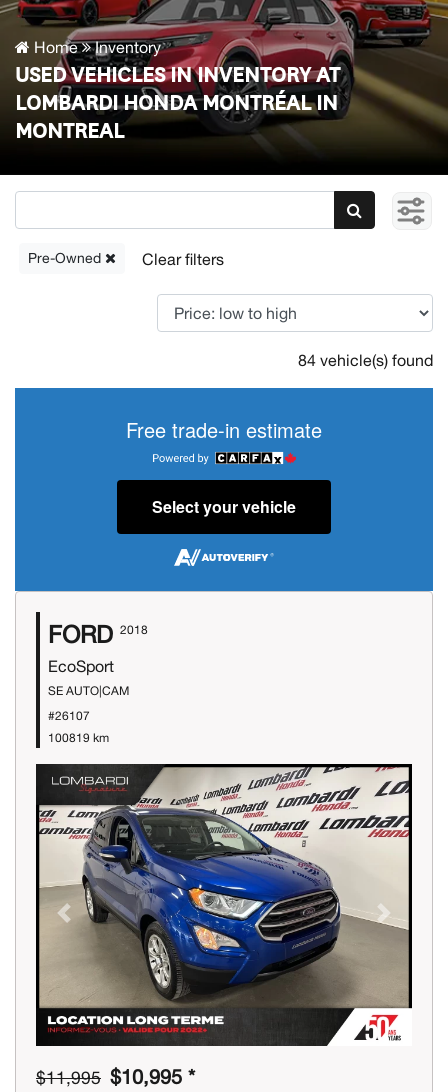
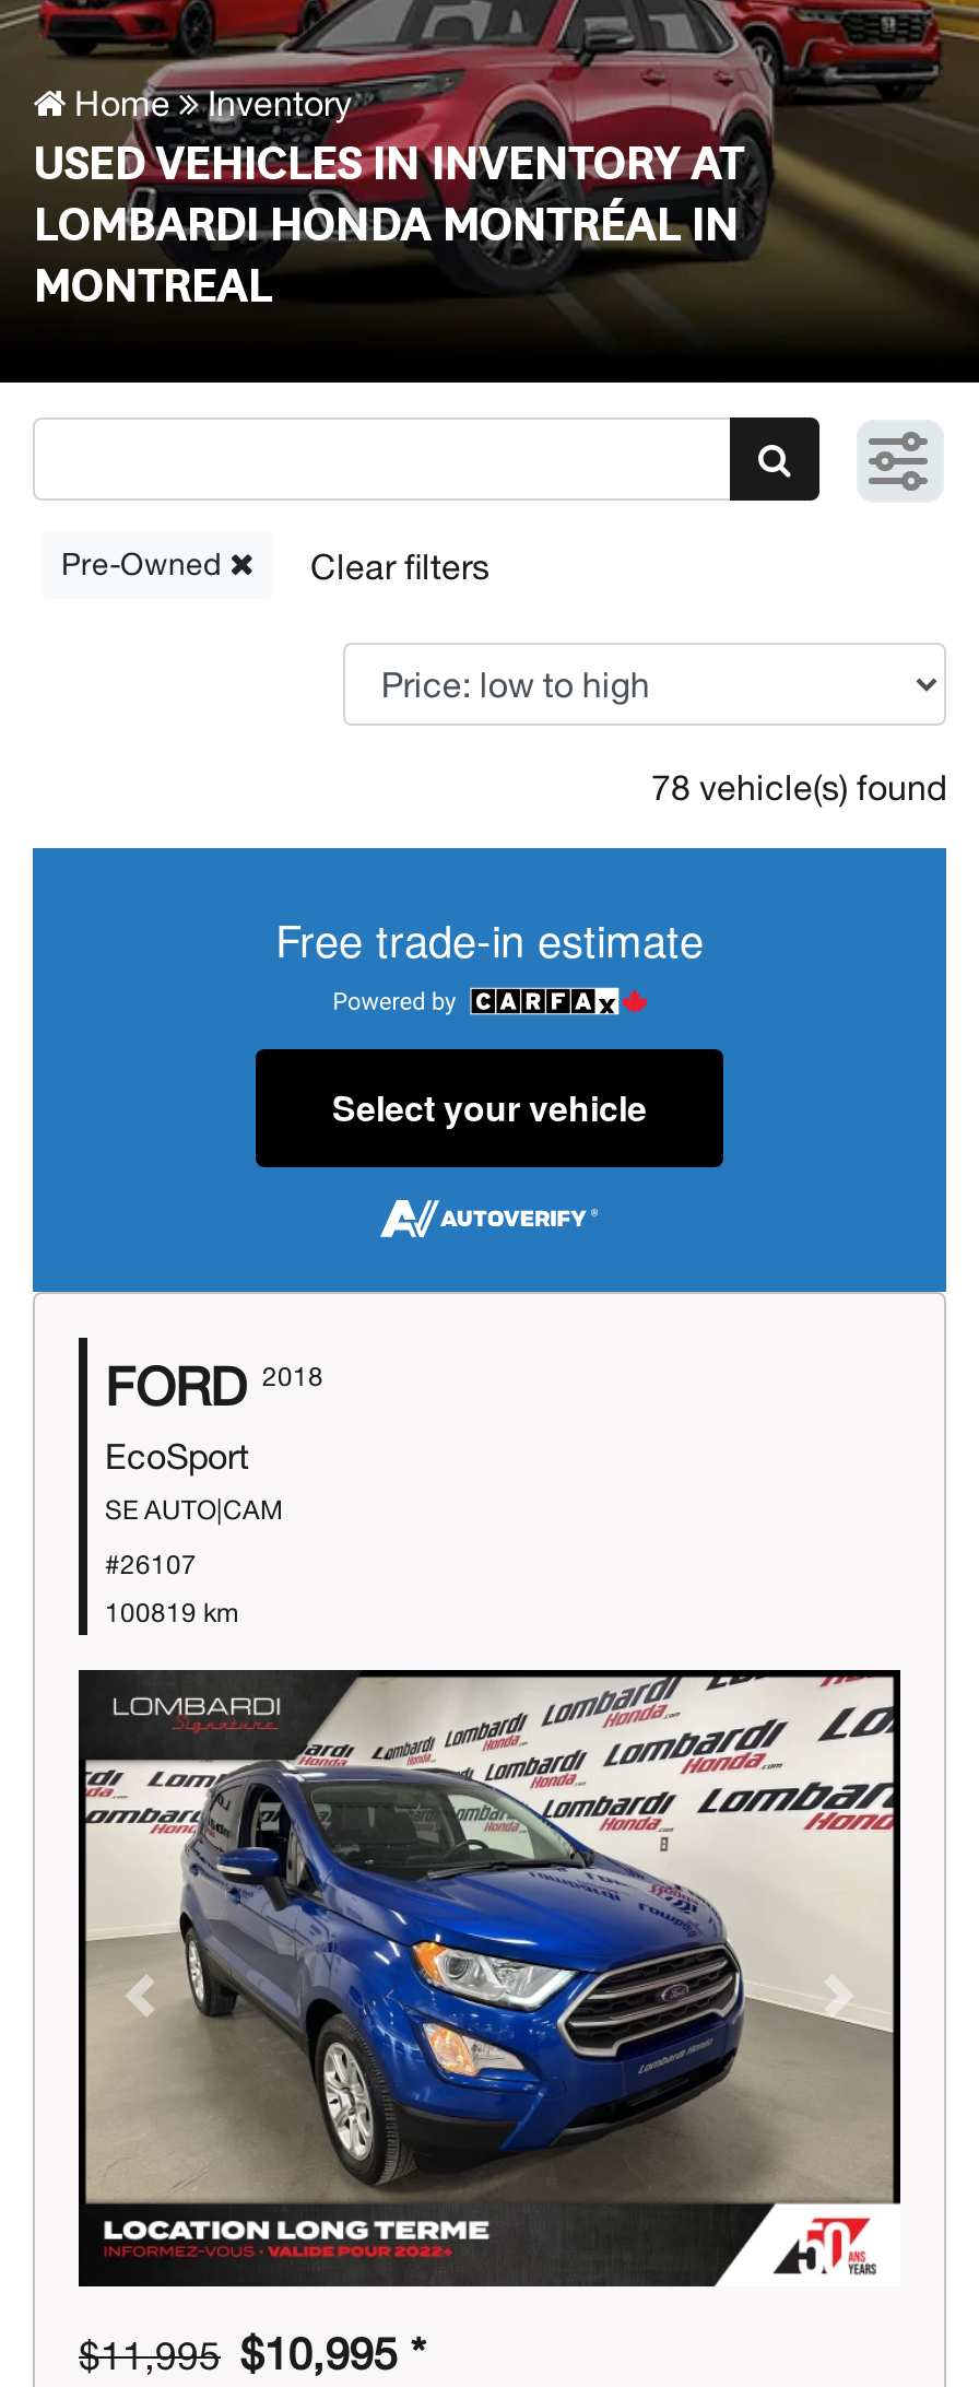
- 84 vehicle(s) found
+ 78 vehicle(s) found
